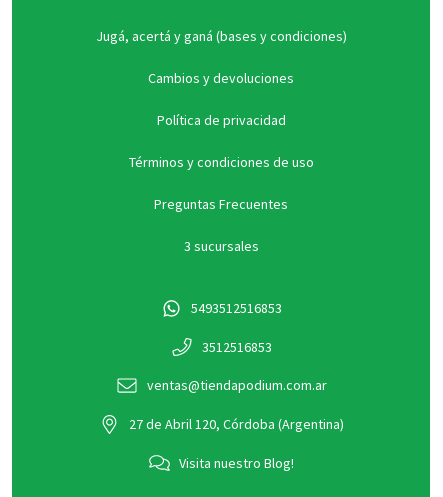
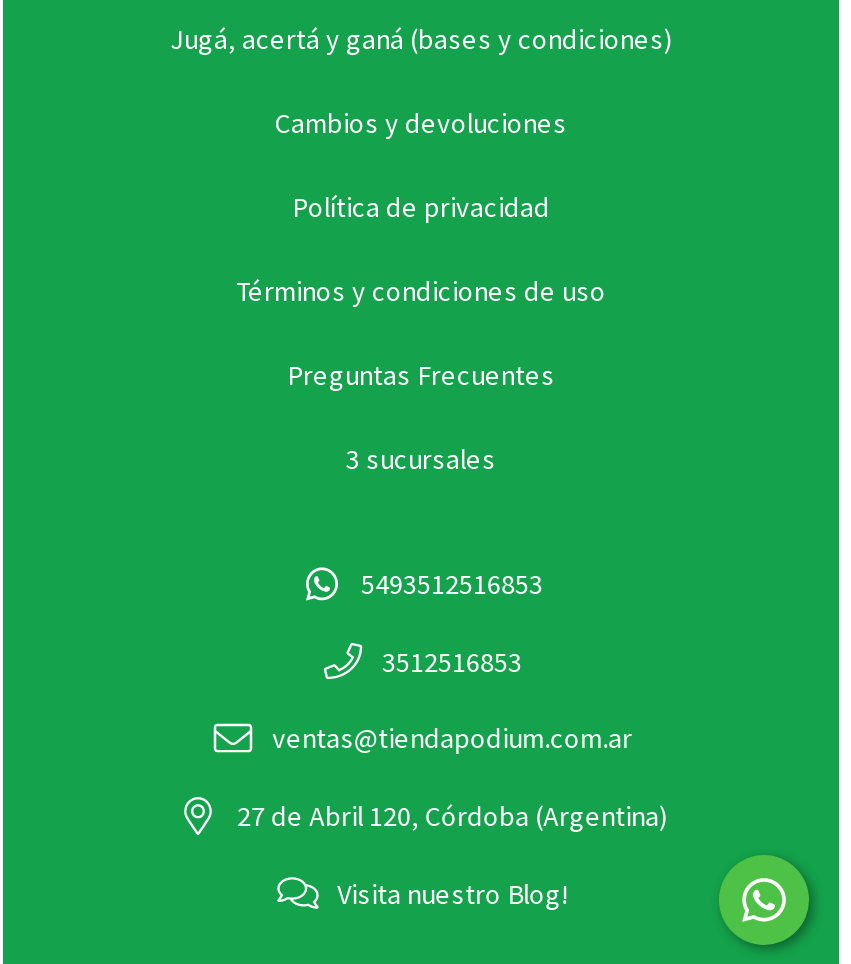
+ [image]
